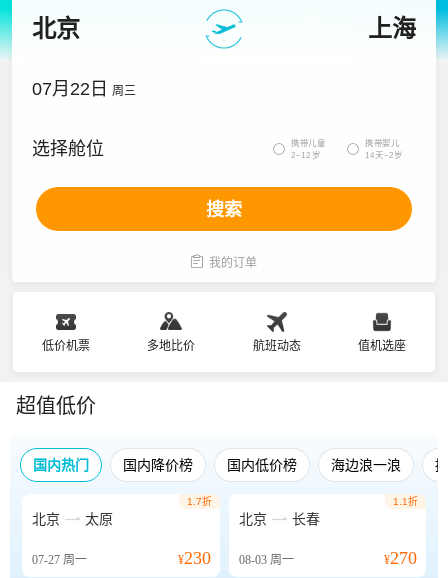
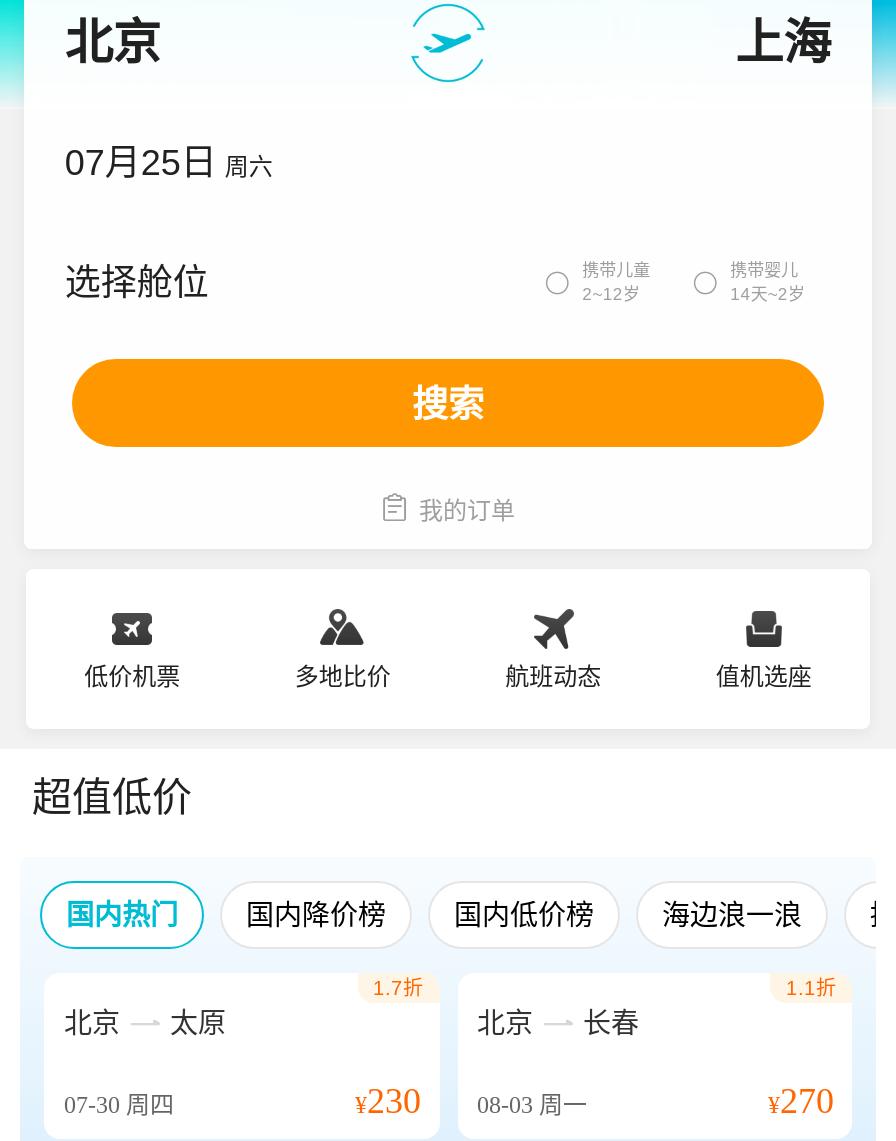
- 07月22日 周三
+ 07月25日 周六

- 07-27周一
+ 07-30周四
